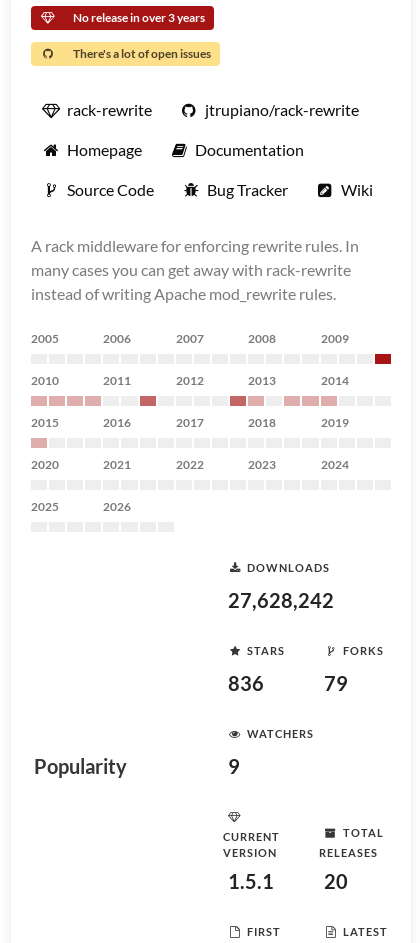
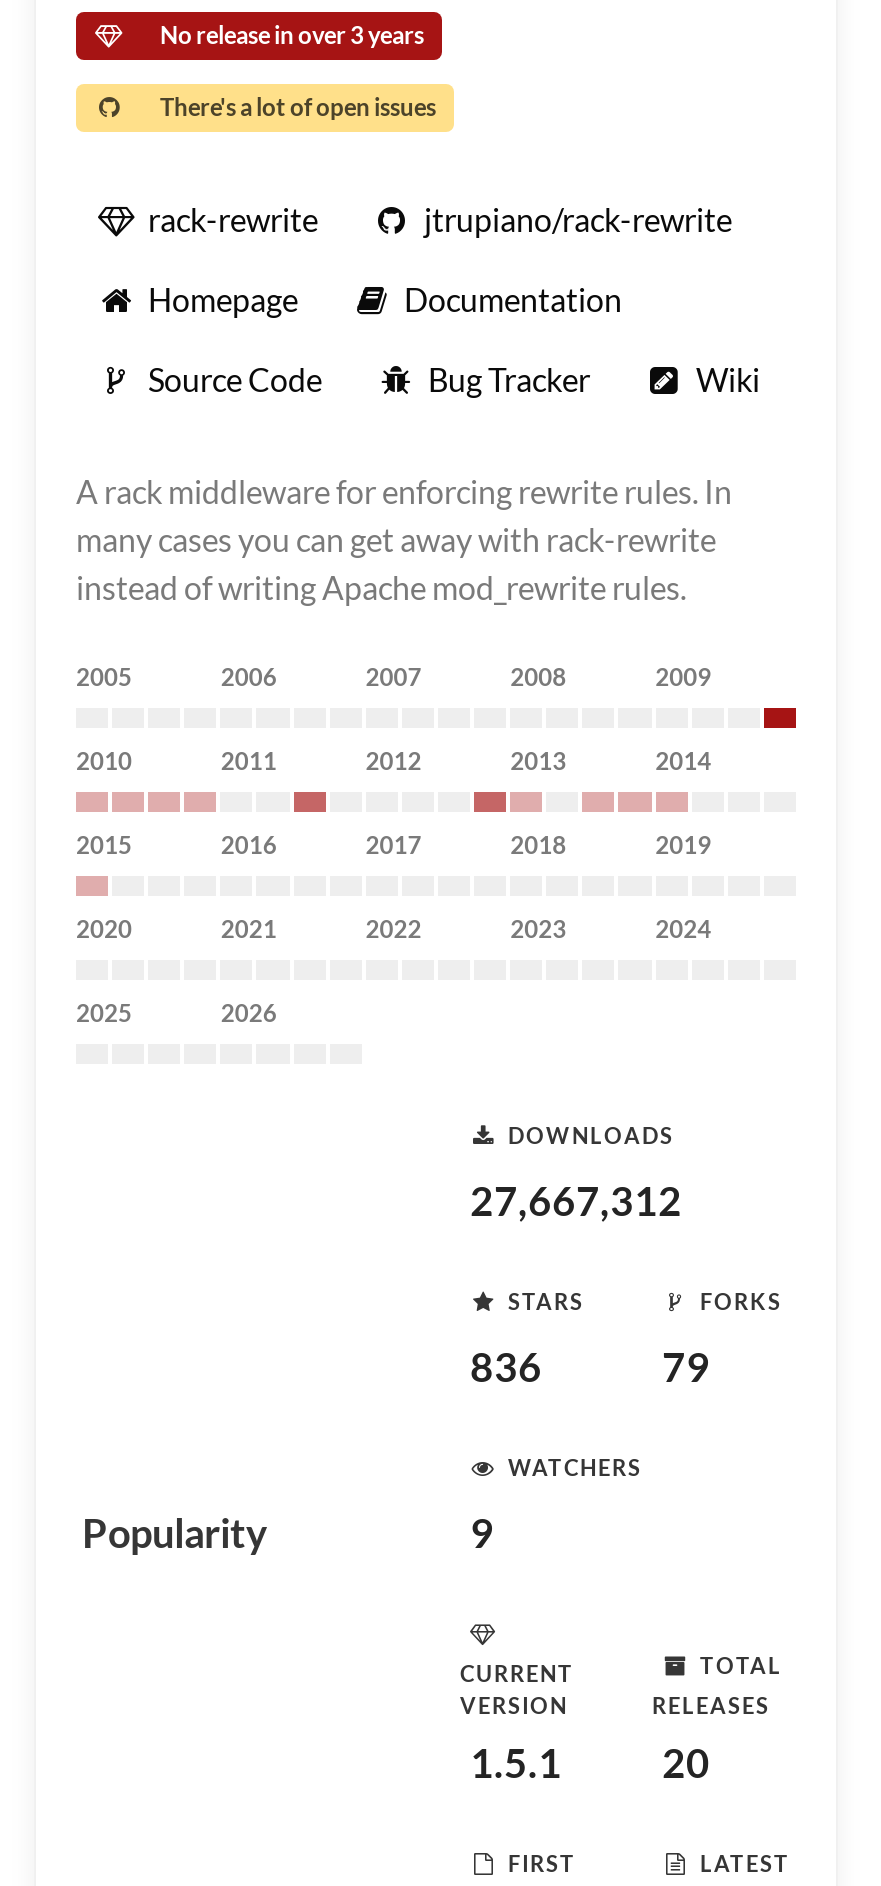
- 27,628,242
+ 27,667,312
